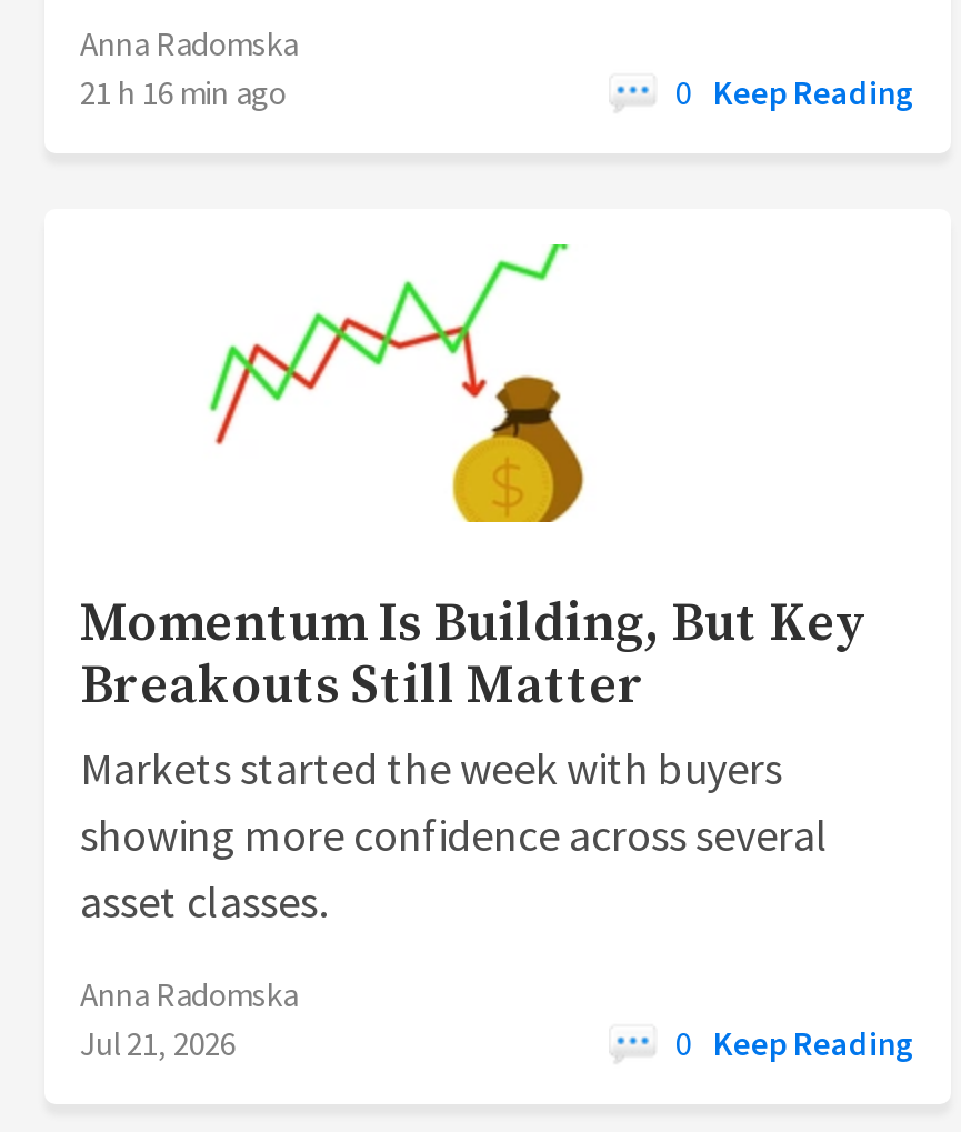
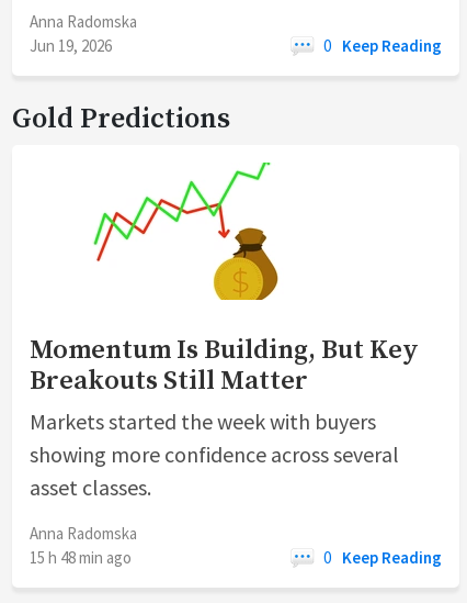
- 21 h 16 min ago
+ Jun 19, 2026

+ Gold Predictions

- Jul 21, 2026
+ 15 h 48 min ago
